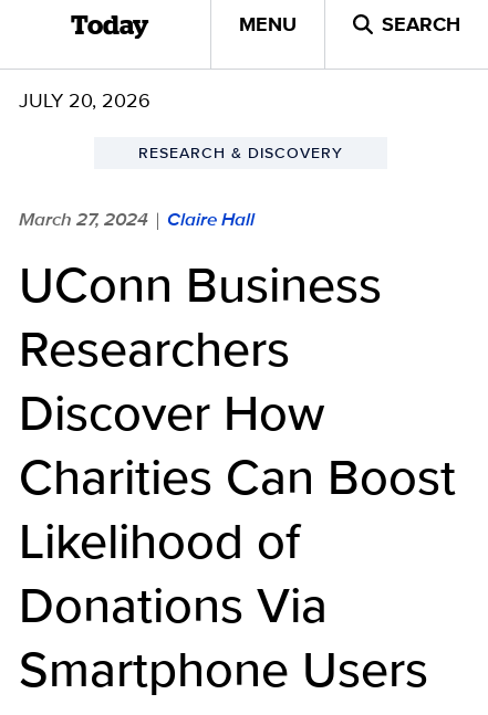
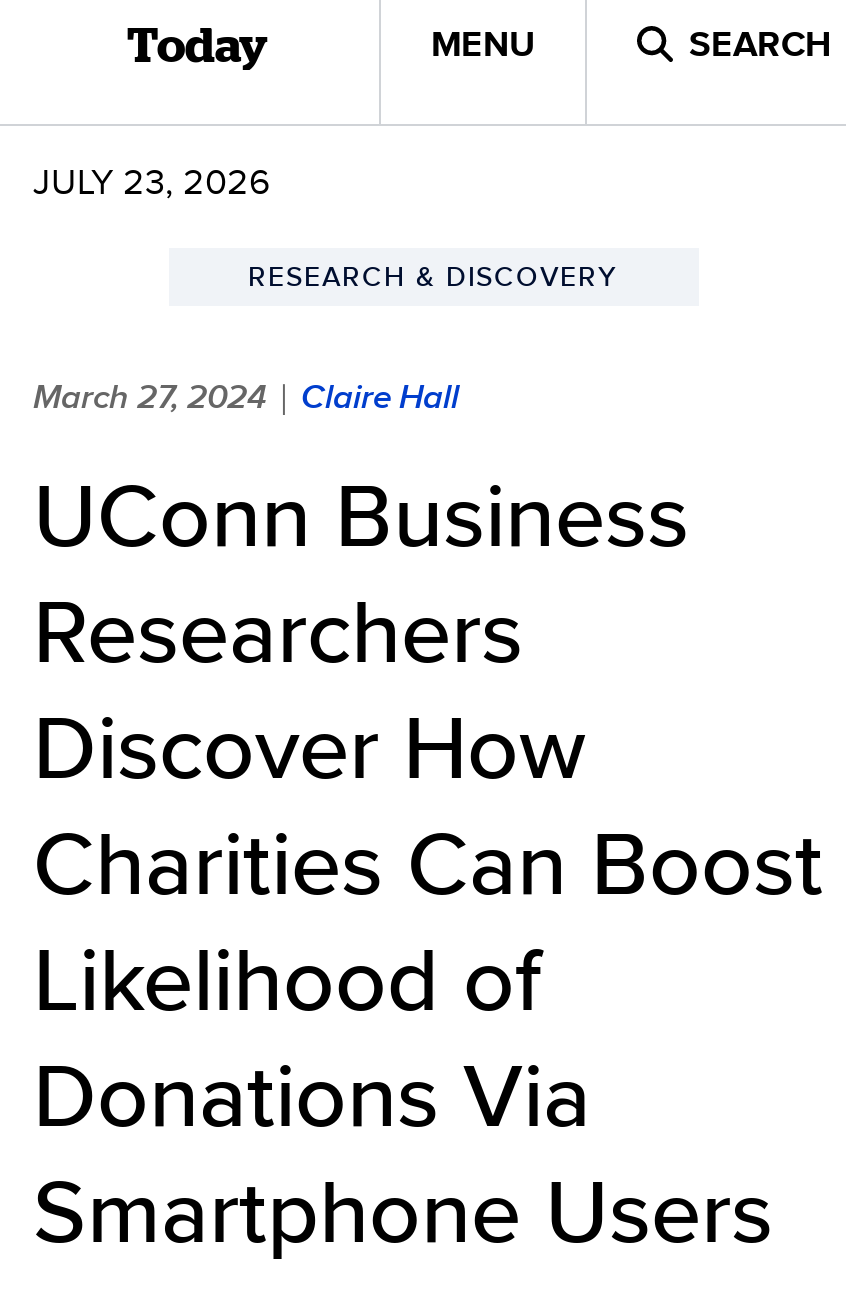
- JULY 20, 2026
+ JULY 23, 2026
